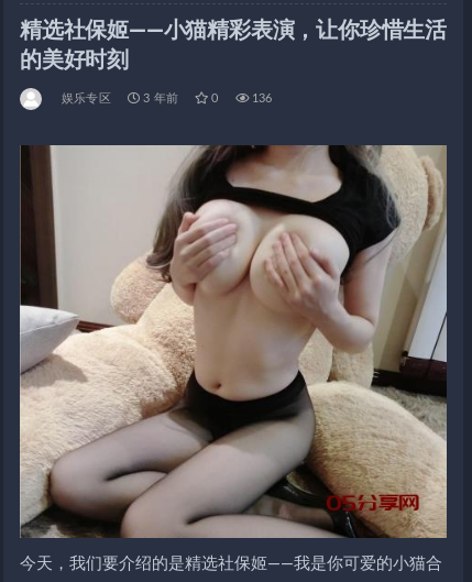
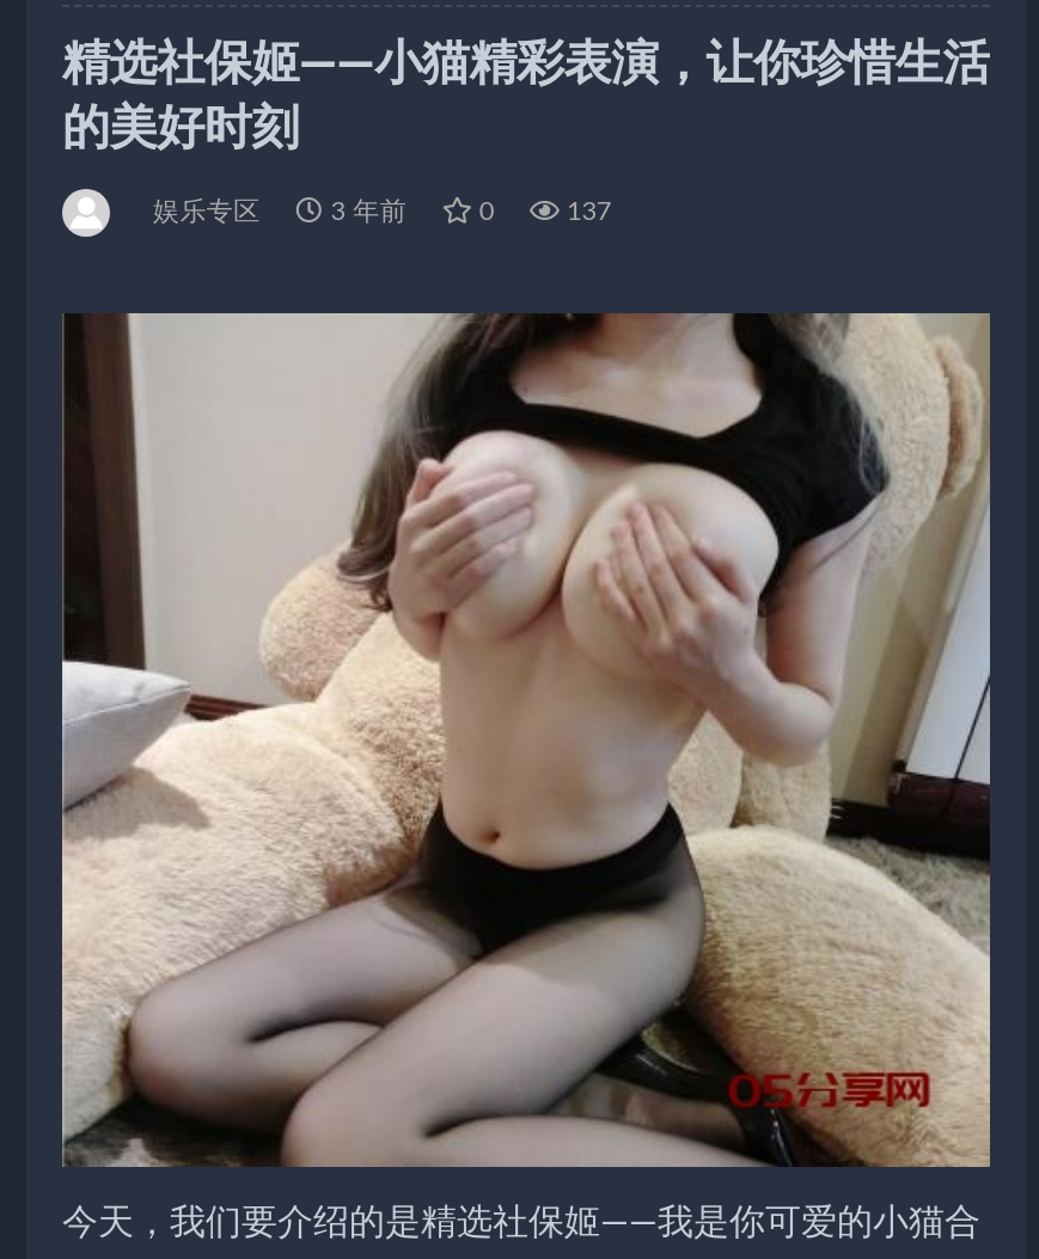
- 136
+ 137
